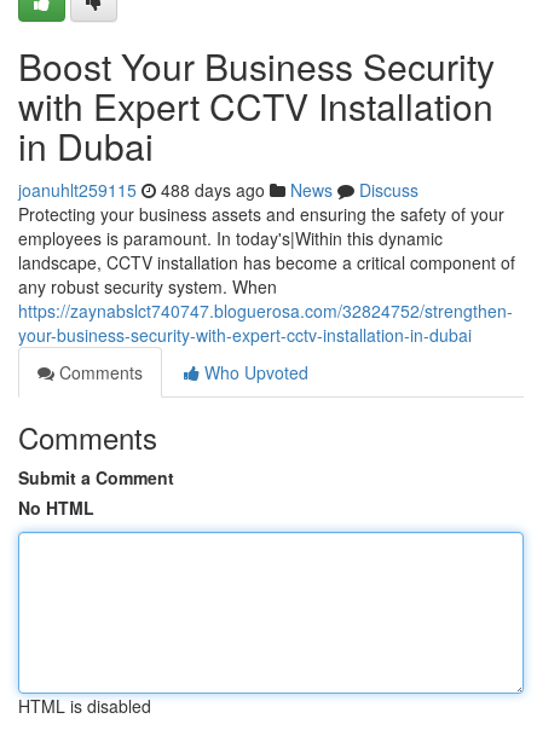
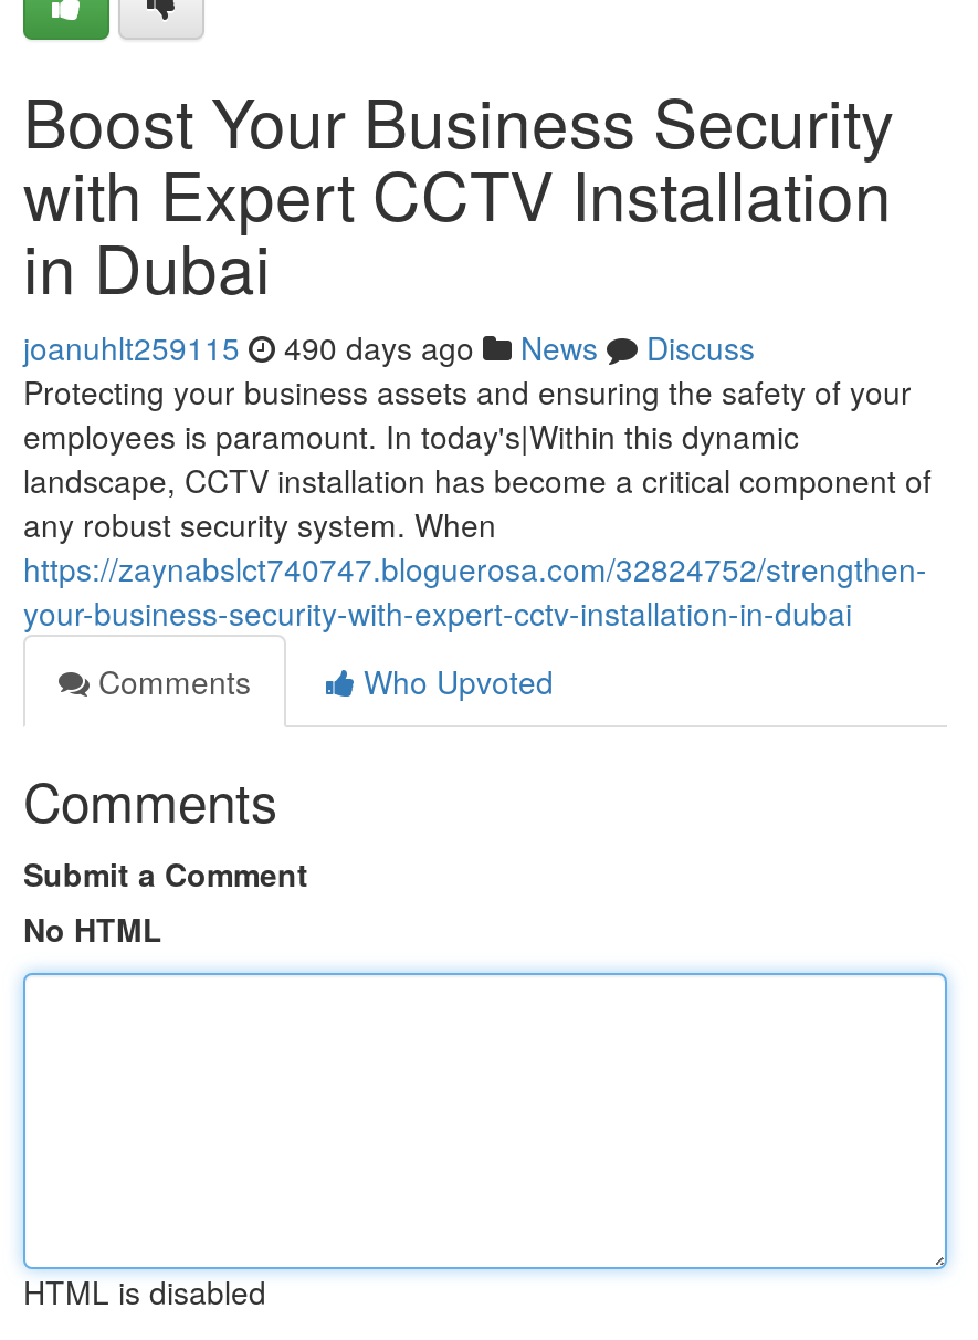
- joanuhlt259115 488 days ago News Discuss
+ joanuhlt259115 490 days ago News Discuss
